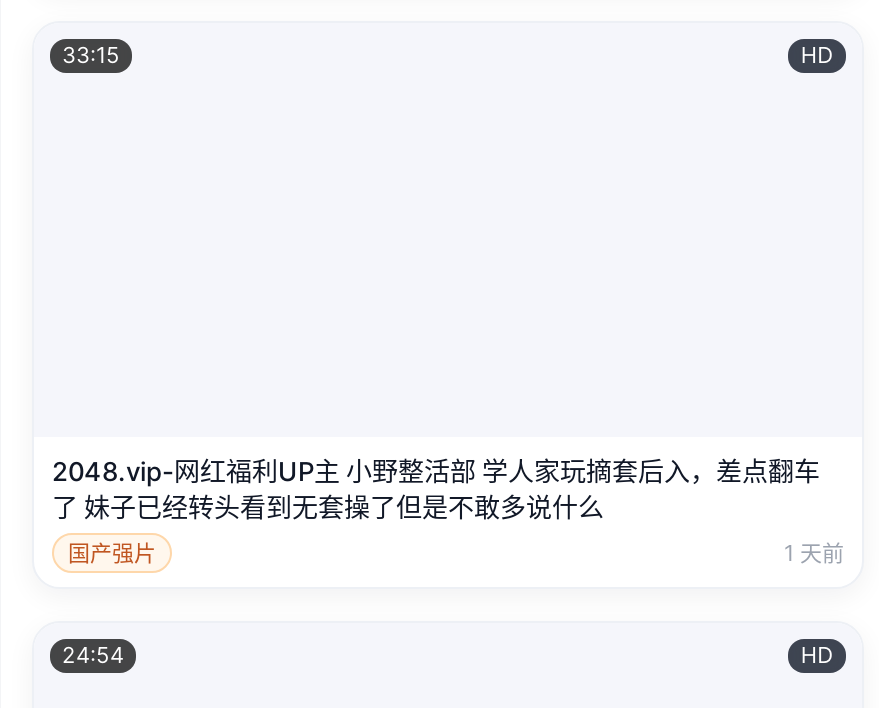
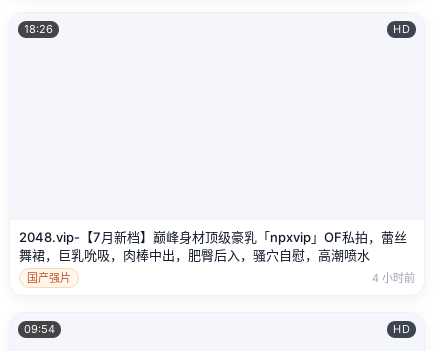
- 33:15
+ 18:26

- 2048.vip-网红福利UP主 小野整活部 学人家玩摘套后入，差点翻车
- 了 妹子已经转头看到无套操了但是不敢多说什么
+ 2048.vip-【7月新档】巅峰身材顶级豪乳「npxvip」OF私拍，蕾丝
+ 舞裙，巨乳吮吸，肉棒中出，肥臀后入，骚穴自慰，高潮喷水

- 1 天前
+ 4 小时前

- 24:54
+ 09:54
